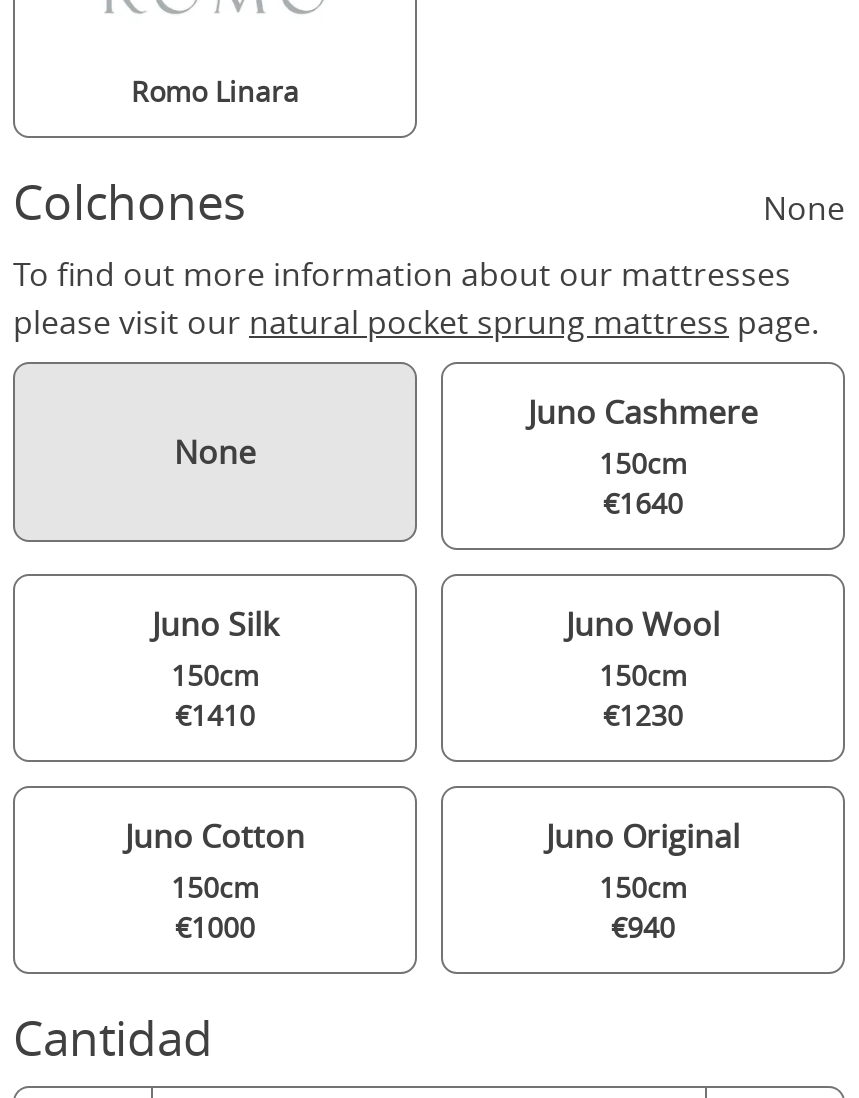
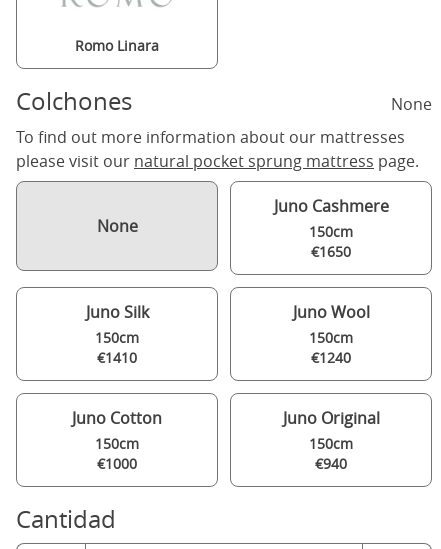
- €1640
+ €1650

- €1230
+ €1240
